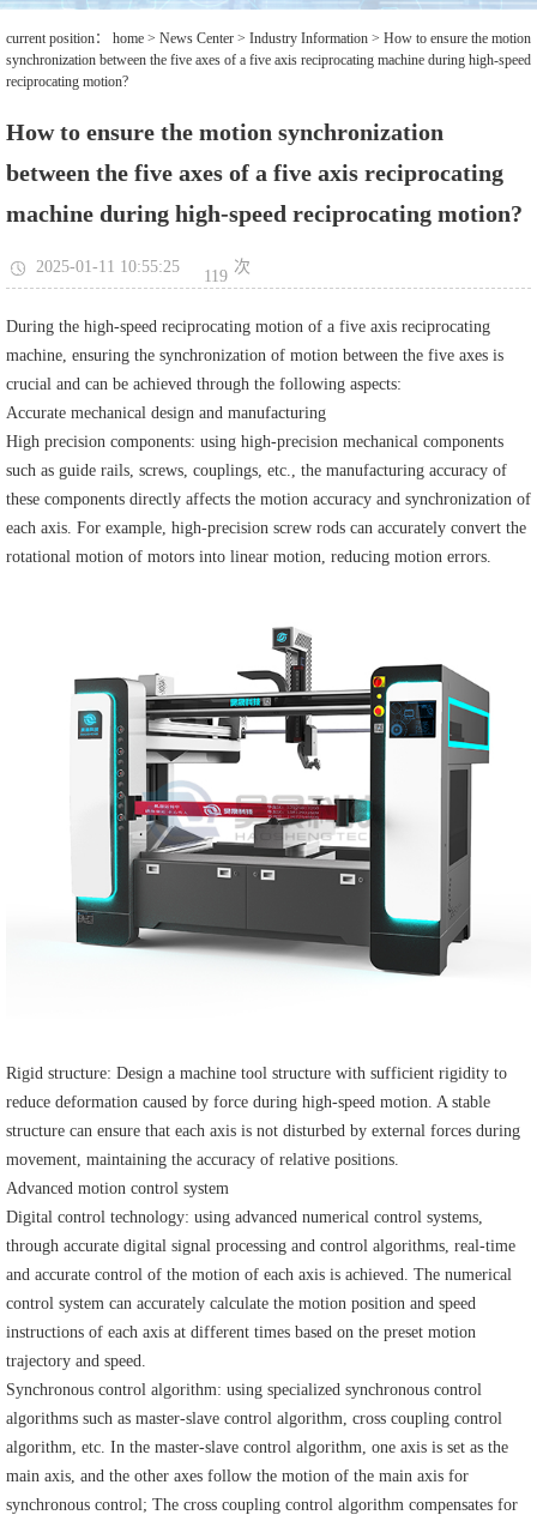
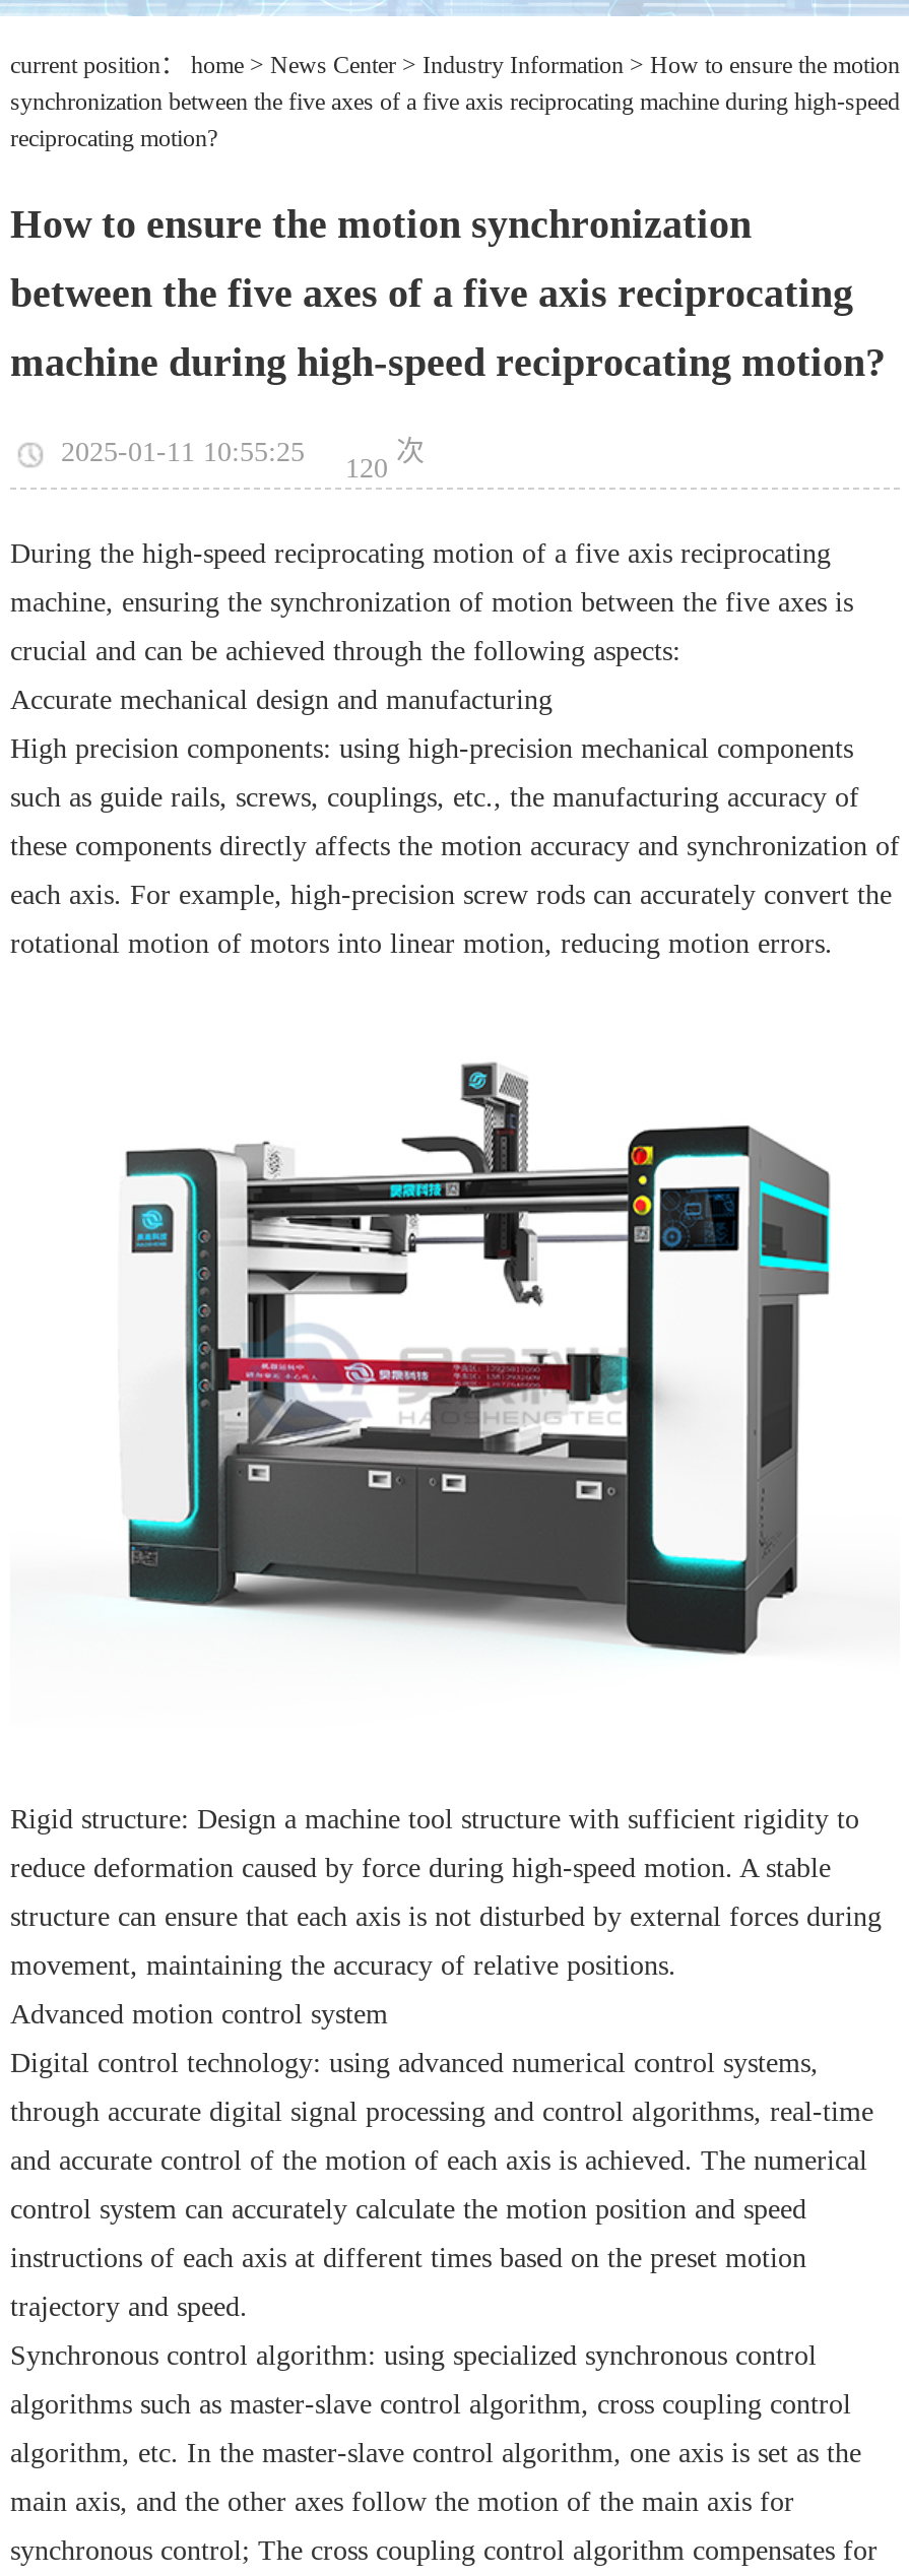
- 2025-01-11 10:55:25 119 次
+ 2025-01-11 10:55:25 120 次
